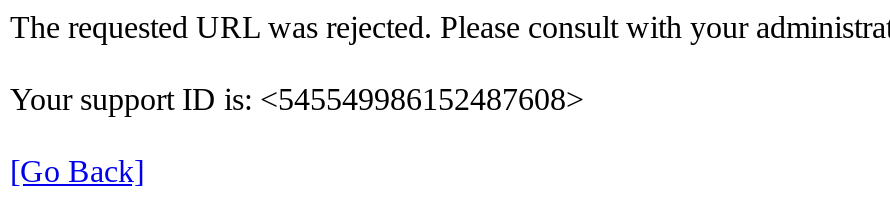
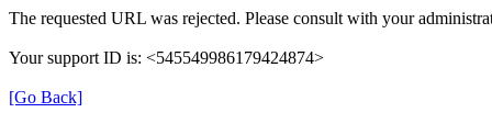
- Your support ID is: <545549986152487608>
+ Your support ID is: <545549986179424874>
